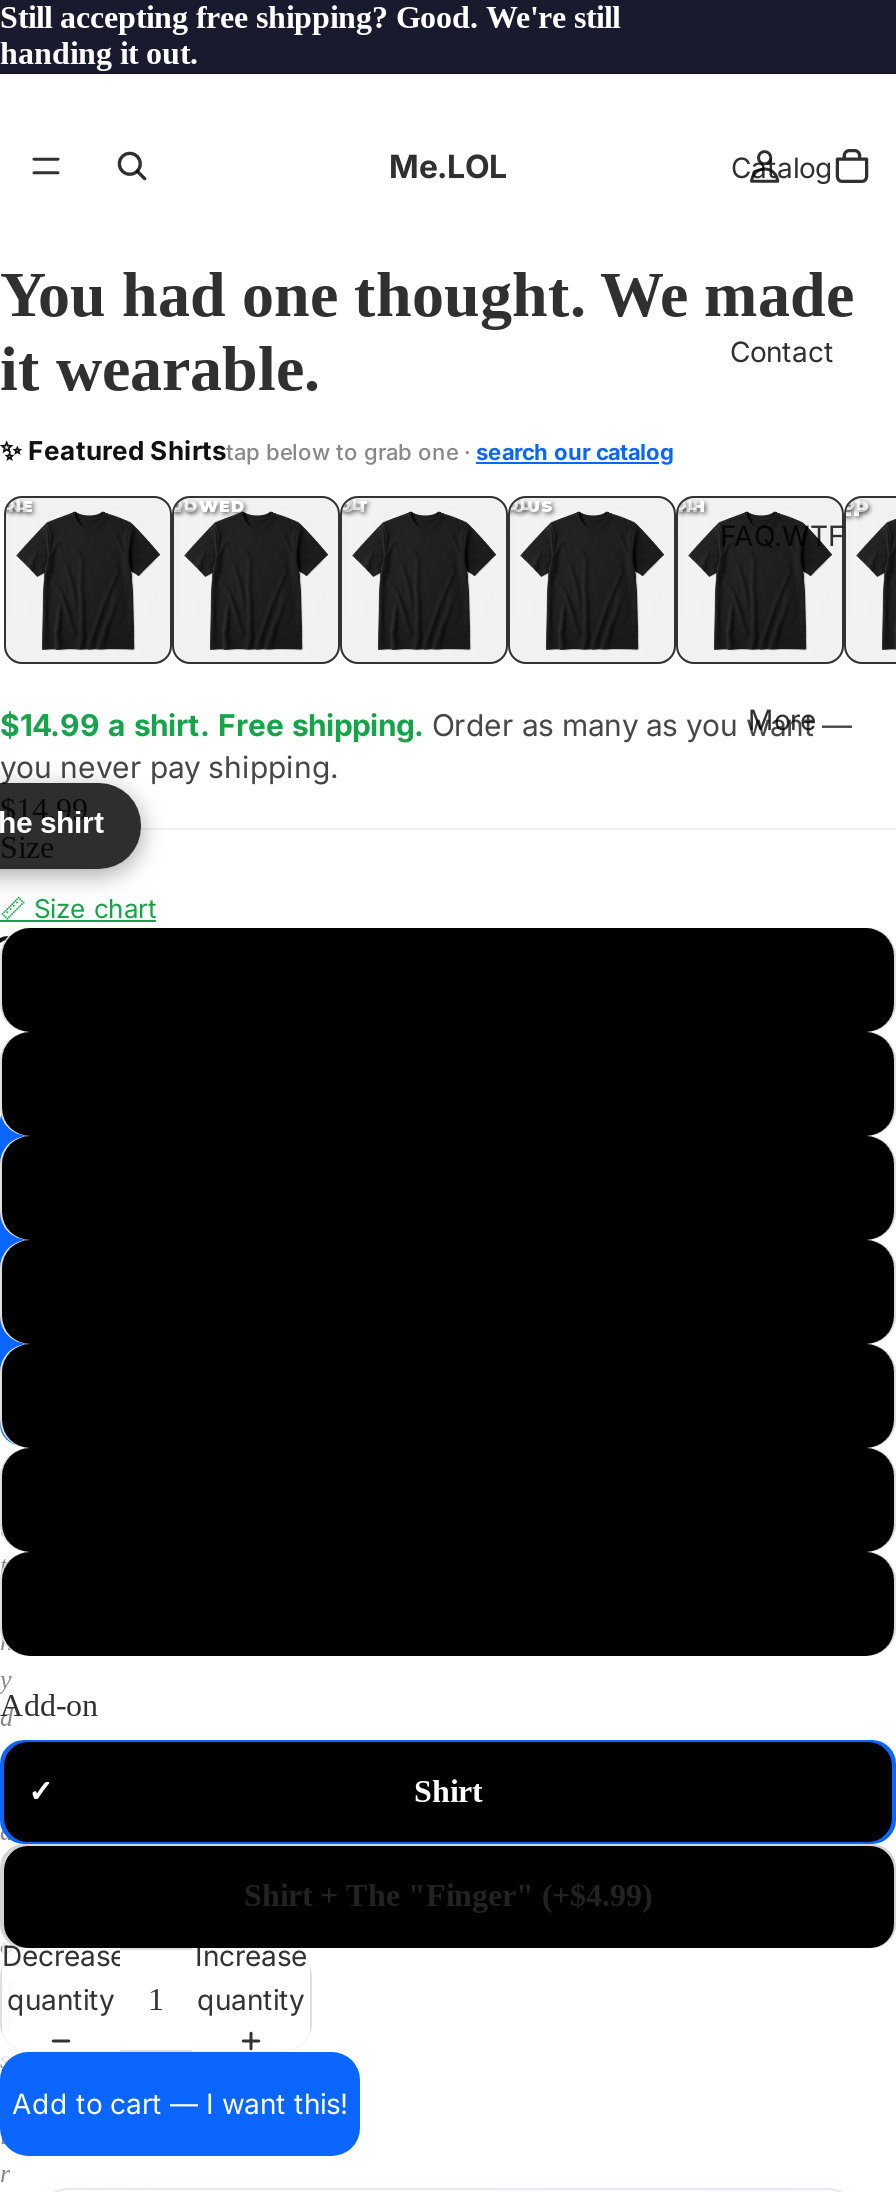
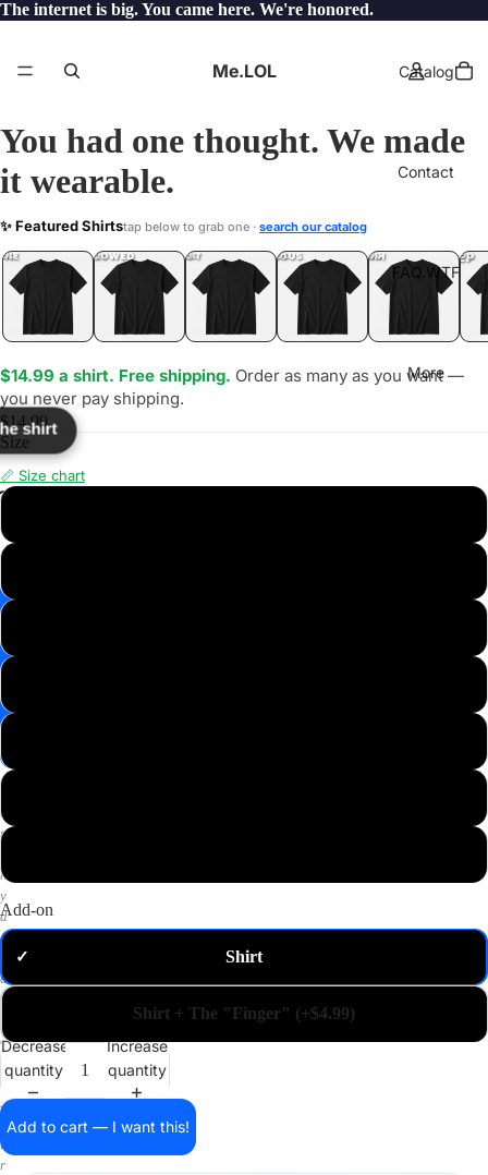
- Still accepting free shipping? Good. We're still
- handing it out.
+ The internet is big. You came here. We're honored.
